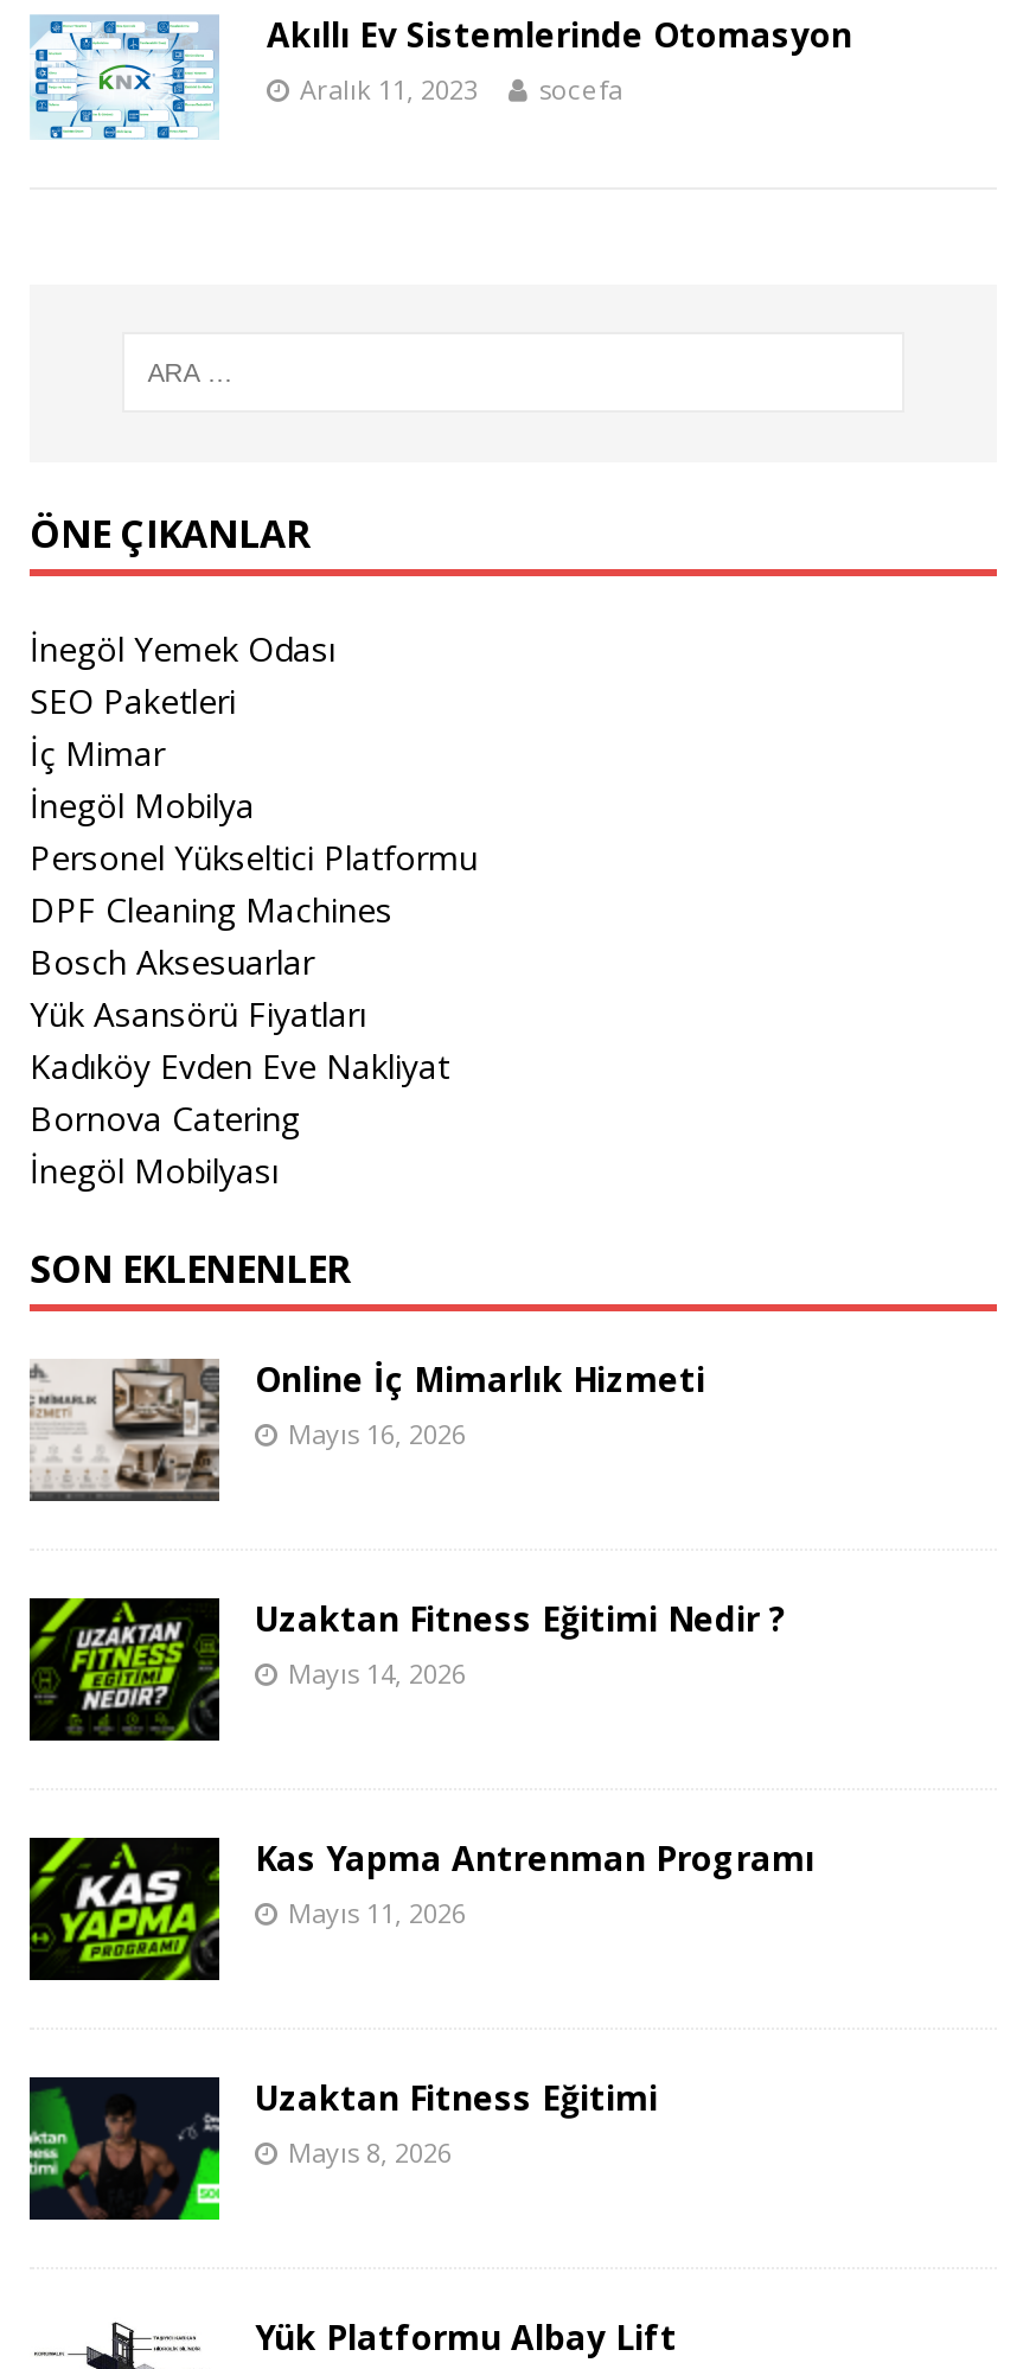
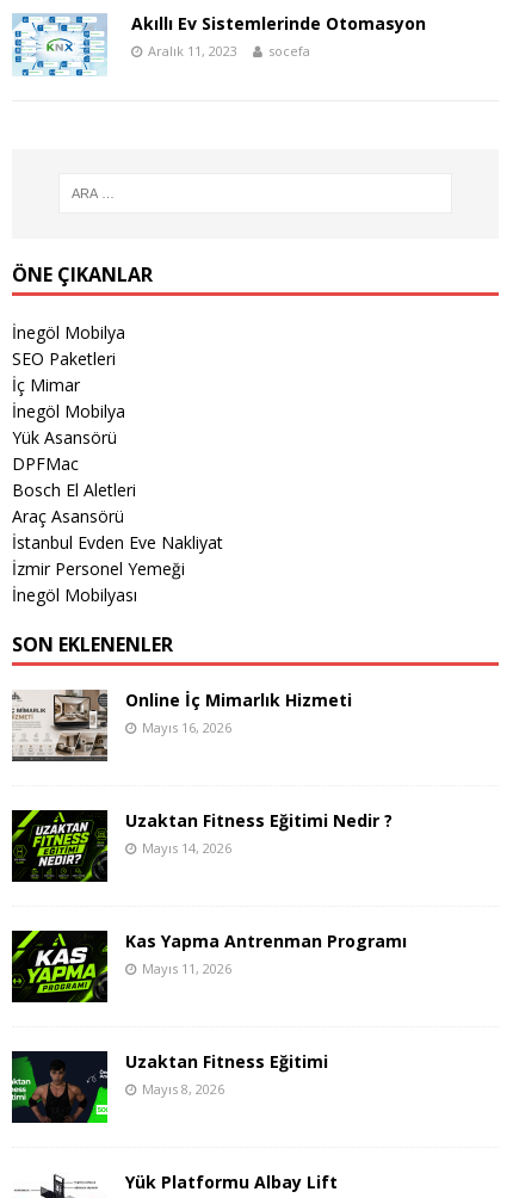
- İnegöl Yemek Odası
+ İnegöl Mobilya

- Personel Yükseltici Platformu
- DPF Cleaning Machines
- Bosch Aksesuarlar
- Yük Asansörü Fiyatları
- Kadıköy Evden Eve Nakliyat
- Bornova Catering
+ Yük Asansörü
+ DPFMac
+ Bosch El Aletleri
+ Araç Asansörü
+ İstanbul Evden Eve Nakliyat
+ İzmir Personel Yemeği
